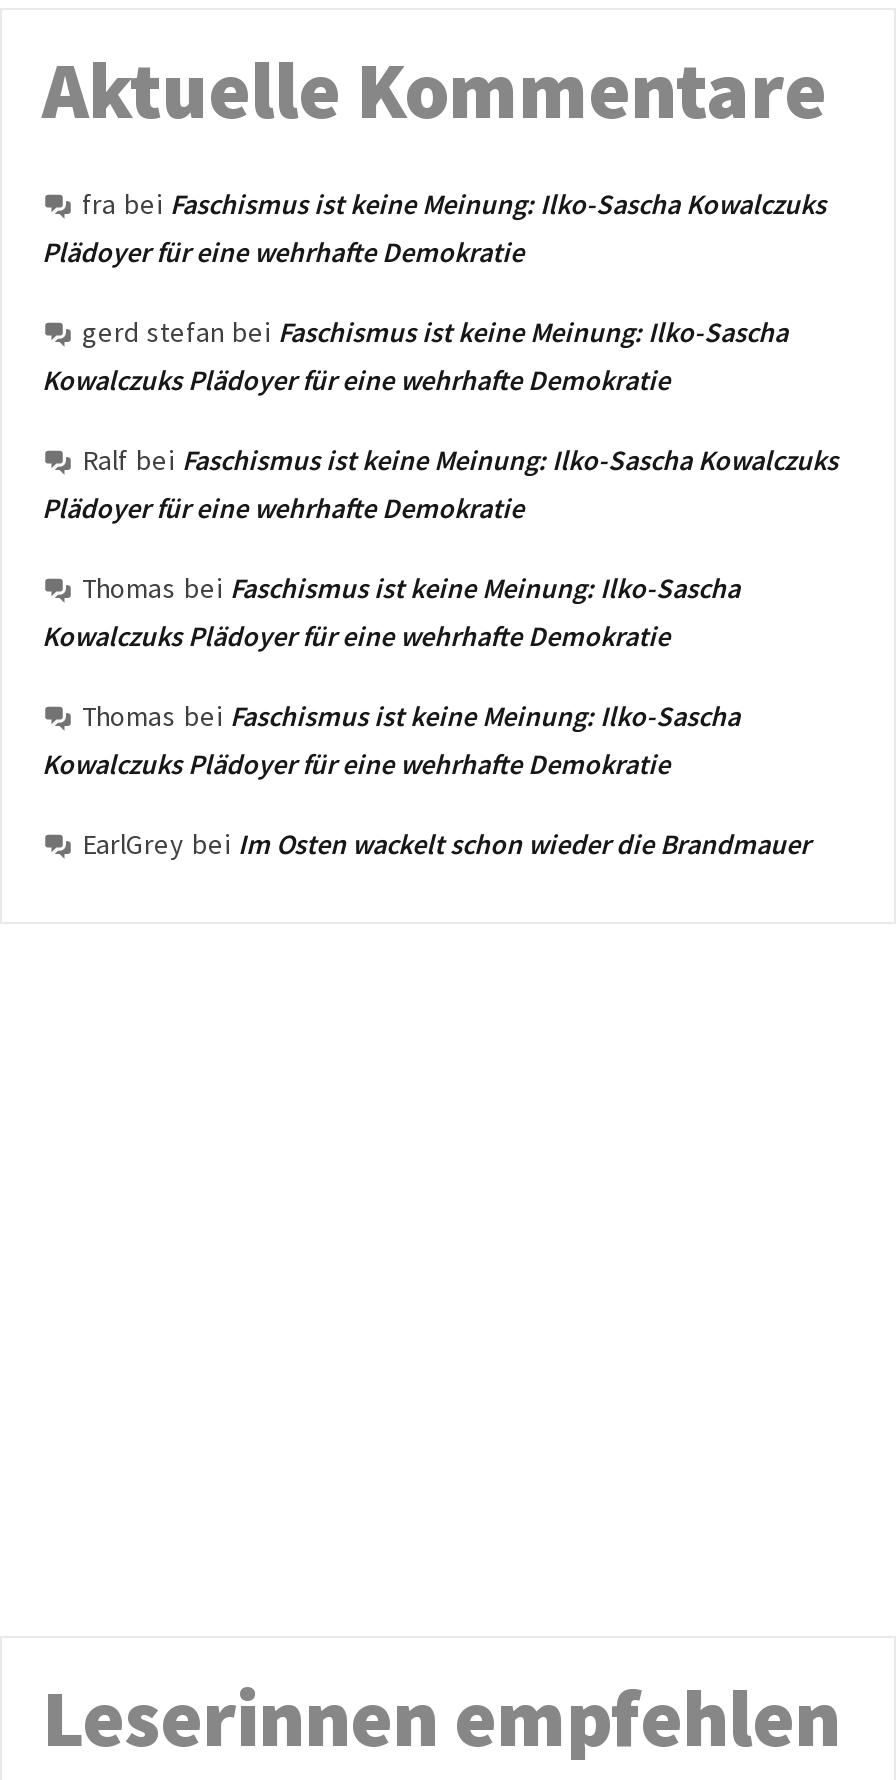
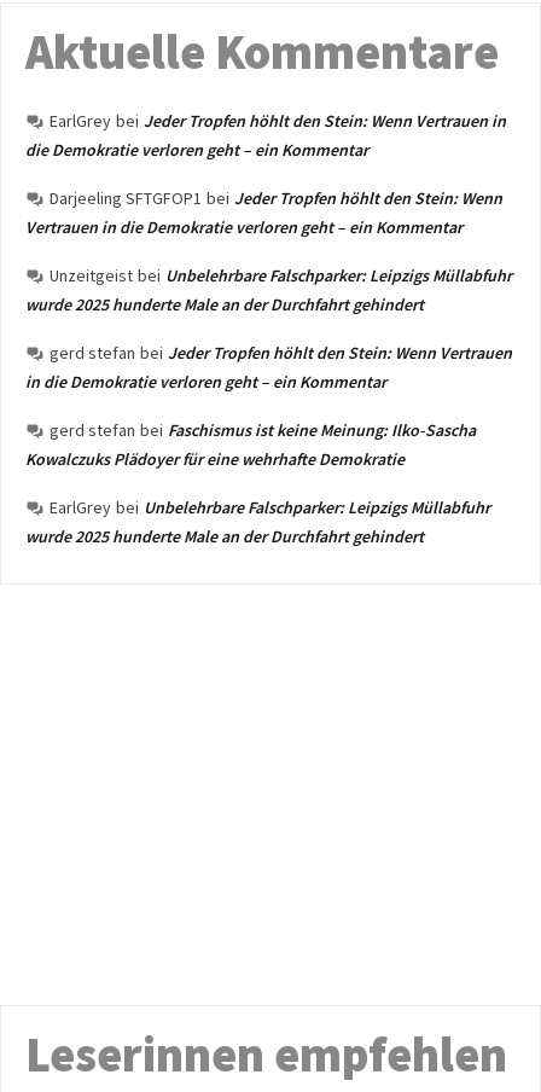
- fra bei Faschismus ist keine Meinung: Ilko-Sascha Kowalczuks
- Plädoyer für eine wehrhafte Demokratie
+ EarlGrey bei Jeder Tropfen höhlt den Stein: Wenn Vertrauen in
+ die Demokratie verloren geht – ein Kommentar
+ Darjeeling SFTGFOP1 bei Jeder Tropfen höhlt den Stein: Wenn
+ Vertrauen in die Demokratie verloren geht – ein Kommentar
+ Unzeitgeist bei Unbelehrbare Falschparker: Leipzigs Müllabfuhr
+ wurde 2025 hunderte Male an der Durchfahrt gehindert
+ gerd stefan bei Jeder Tropfen höhlt den Stein: Wenn Vertrauen
+ in die Demokratie verloren geht – ein Kommentar

moved down: gerd stefan bei Faschismus ist keine Meinung: Ilko-Sascha | Kowalczuks Plädoyer für eine wehrhafte Demokratie

- Ralf bei Faschismus ist keine Meinung: Ilko-Sascha Kowalczuks
- Plädoyer für eine wehrhafte Demokratie
- Thomas bei Faschismus ist keine Meinung: Ilko-Sascha
- Kowalczuks Plädoyer für eine wehrhafte Demokratie
- Thomas bei Faschismus ist keine Meinung: Ilko-Sascha
- Kowalczuks Plädoyer für eine wehrhafte Demokratie
- EarlGrey bei Im Osten wackelt schon wieder die Brandmauer
+ EarlGrey bei Unbelehrbare Falschparker: Leipzigs Müllabfuhr
+ wurde 2025 hunderte Male an der Durchfahrt gehindert
